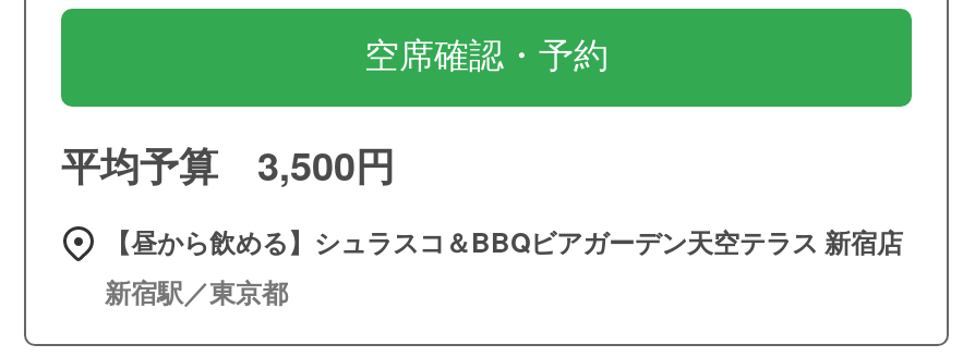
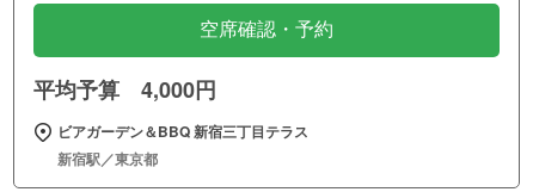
- 平均予算 3,500円
+ 平均予算 4,000円

- 【昼から飲める】シュラスコ＆BBQビアガーデン天空テラス 新宿店
+ ビアガーデン＆BBQ 新宿三丁目テラス
